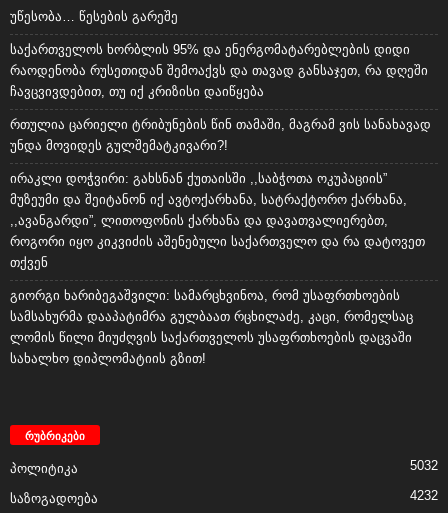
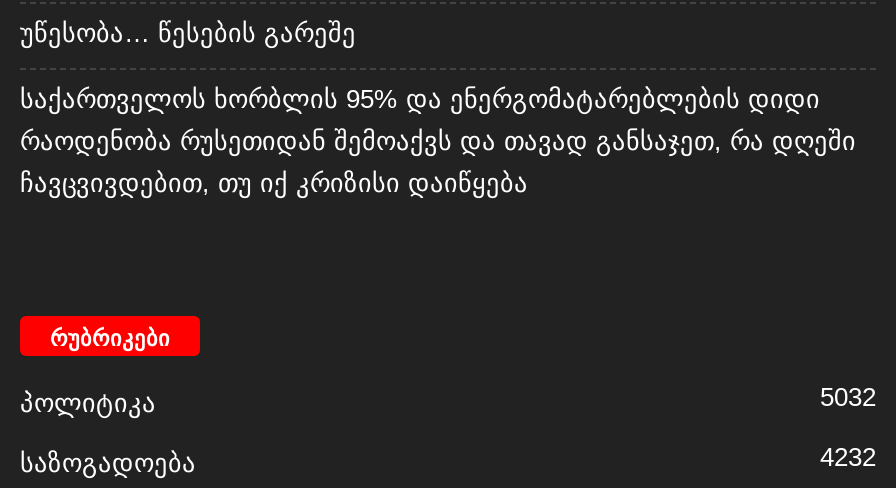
- რთულია ცარიელი ტრიბუნების წინ თამაში, მაგრამ ვის სანახავად
- უნდა მოვიდეს გულშემატკივარი?!
- ირაკლი დოჭვირი: გახსნან ქუთაისში ,,საბჭოთა ოკუპაციის”
- მუზეუმი და შეიტანონ იქ ავტოქარხანა, სატრაქტორო ქარხანა,
- ,,ავანგარდი”, ლითოფონის ქარხანა და დავათვალიერებთ,
- როგორი იყო კიკვიძის აშენებული საქართველო და რა დატოვეთ
- თქვენ
- გიორგი ხარიბეგაშვილი: სამარცხვინოა, რომ უსაფრთხოების
- სამსახურმა დააპატიმრა გულბაათ რცხილაძე, კაცი, რომელსაც
- ლომის წილი მიუძღვის საქართველოს უსაფრთხოების დაცვაში
- სახალხო დიპლომატიის გზით!
